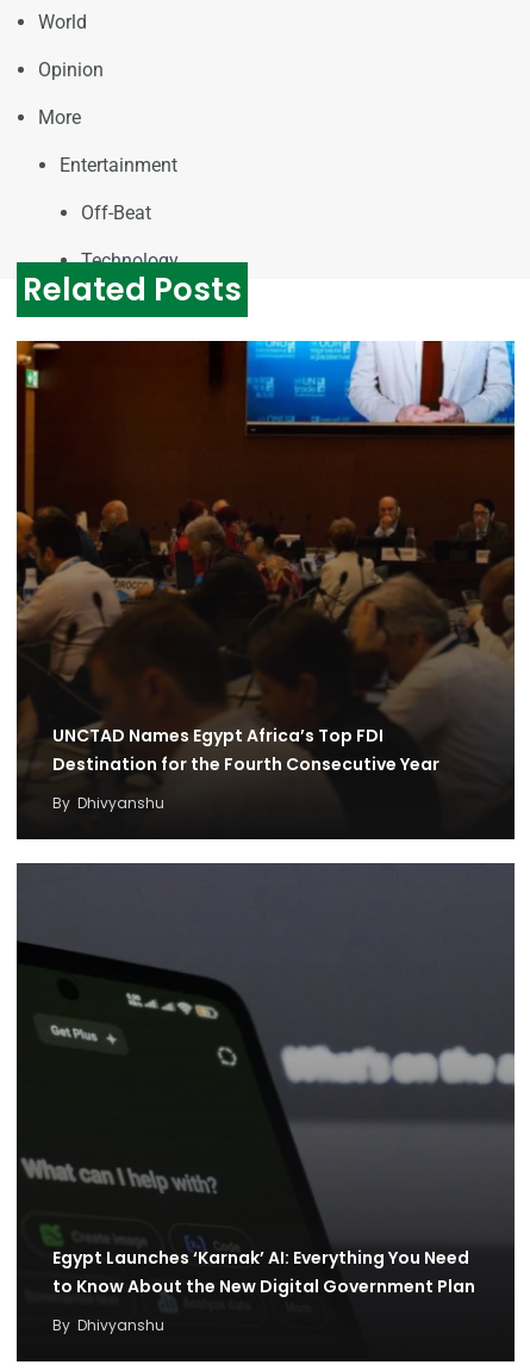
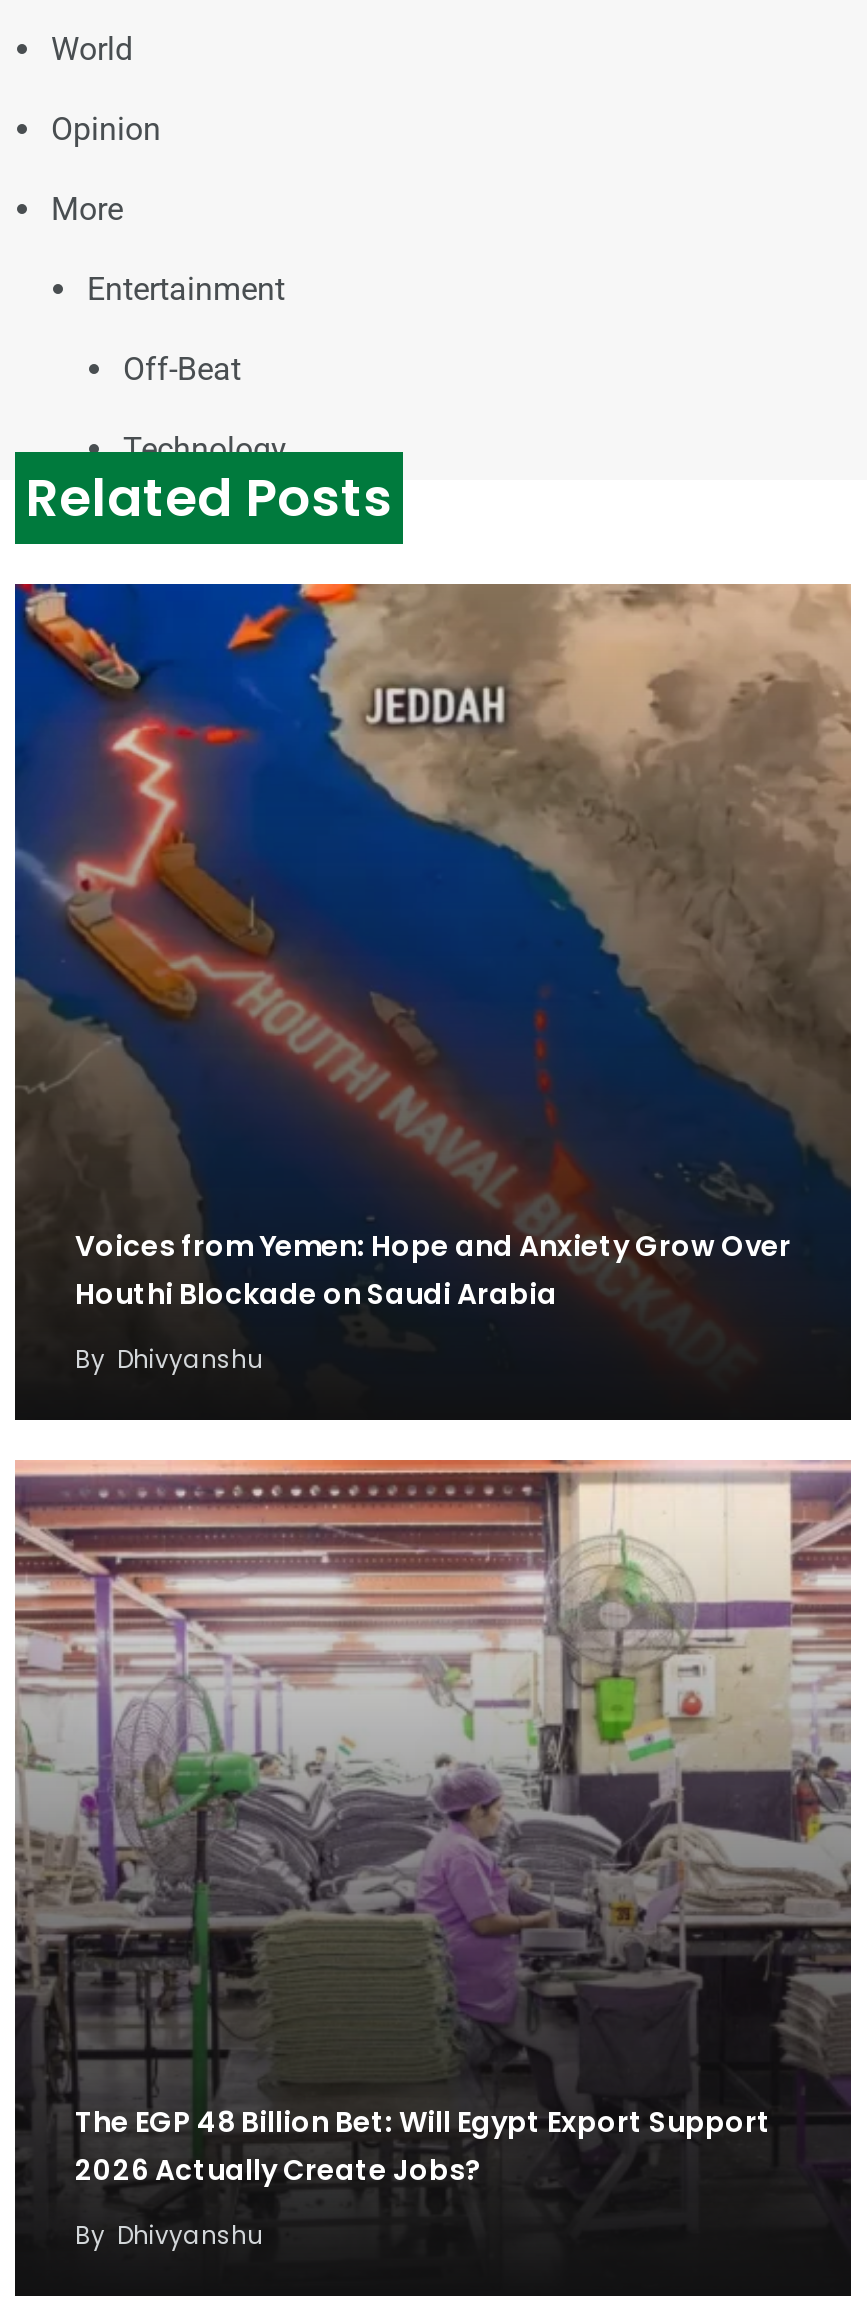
- [image]
- UNCTAD Names Egypt Africa’s Top FDI
- Destination for the Fourth Consecutive Year
+ [image]
+ Voices from Yemen: Hope and Anxiety Grow Over
+ Houthi Blockade on Saudi Arabia

- [image]
- Egypt Launches ‘Karnak’ AI: Everything You Need
- to Know About the New Digital Government Plan
+ [image]
+ The EGP 48 Billion Bet: Will Egypt Export Support
+ 2026 Actually Create Jobs?
